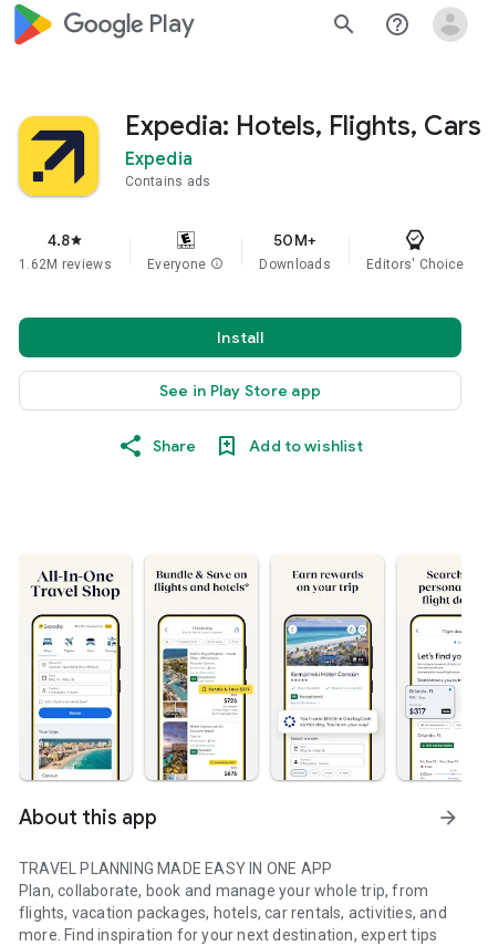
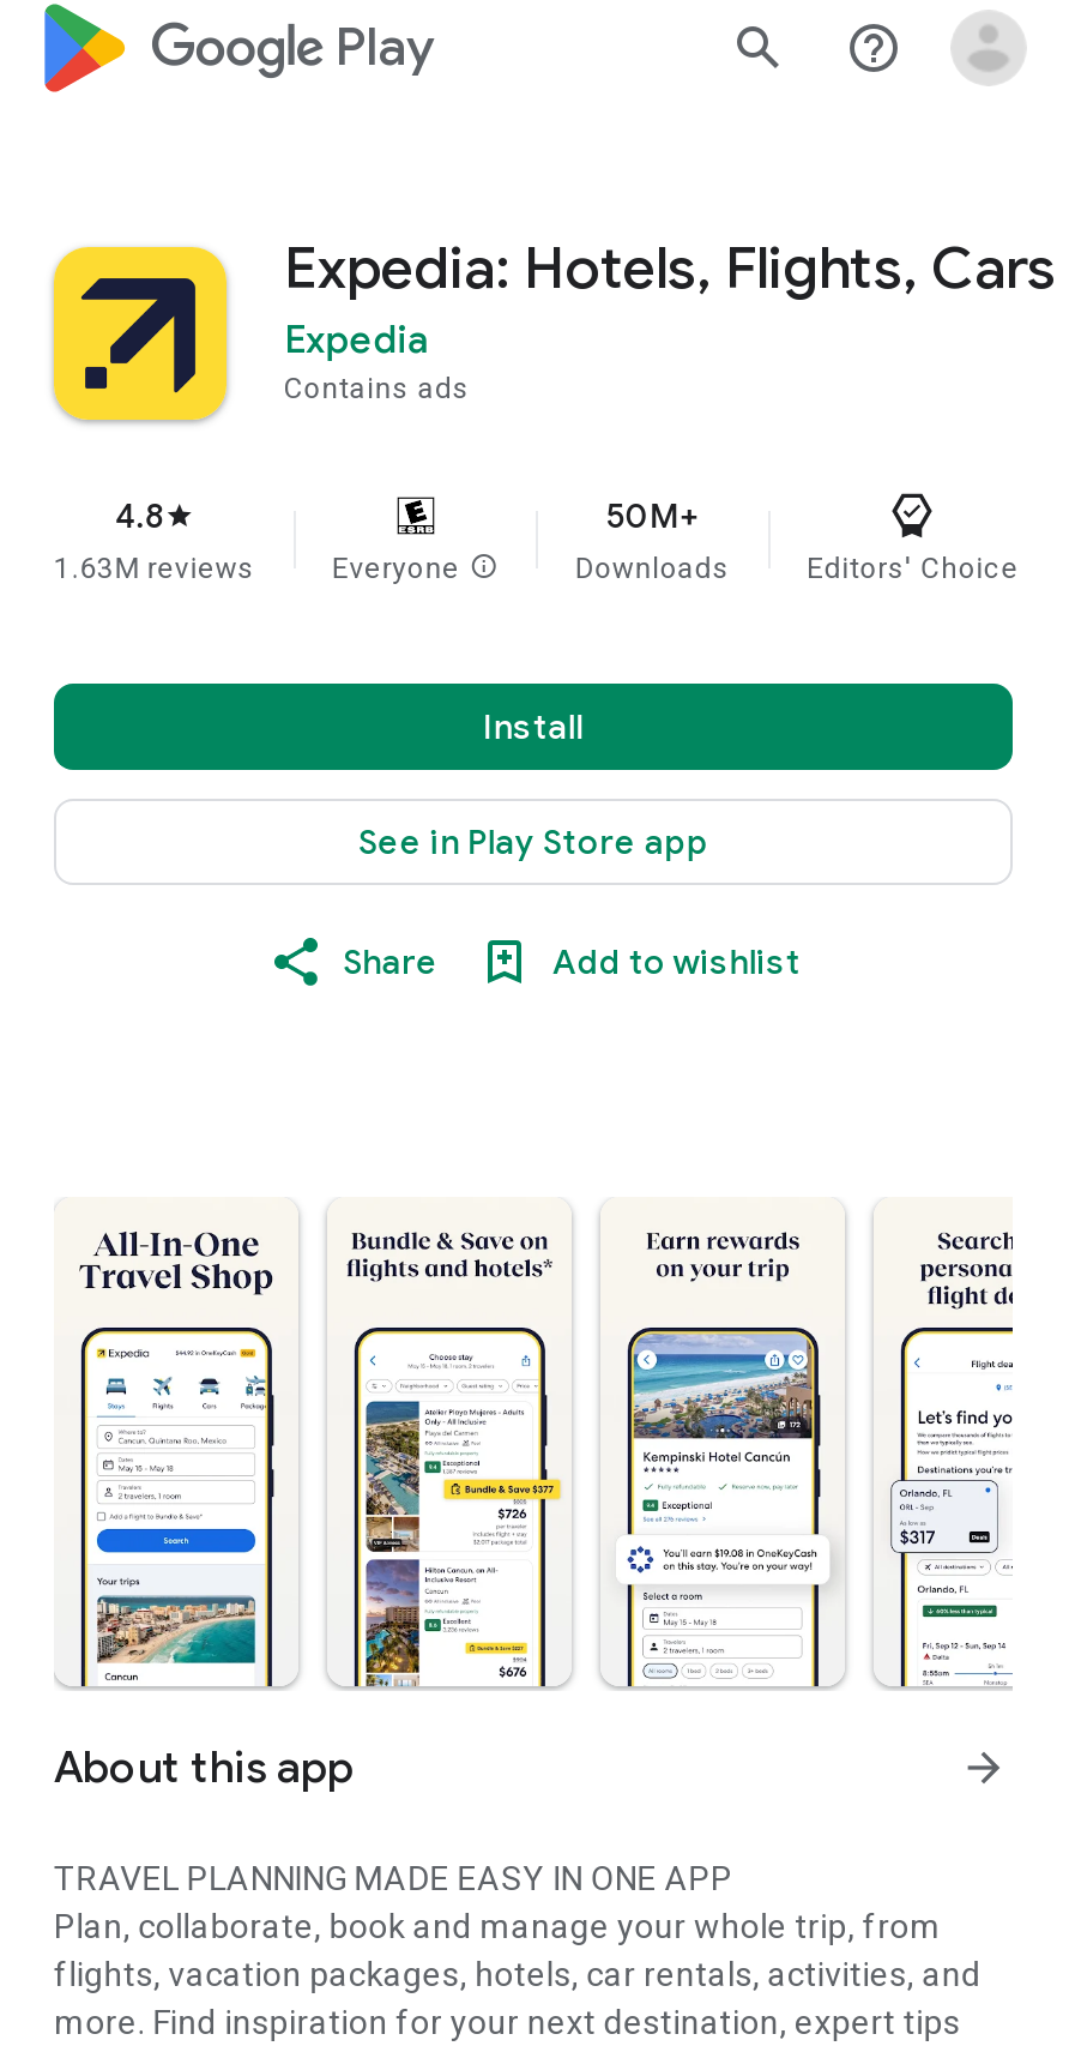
- 1.62M reviews
+ 1.63M reviews
